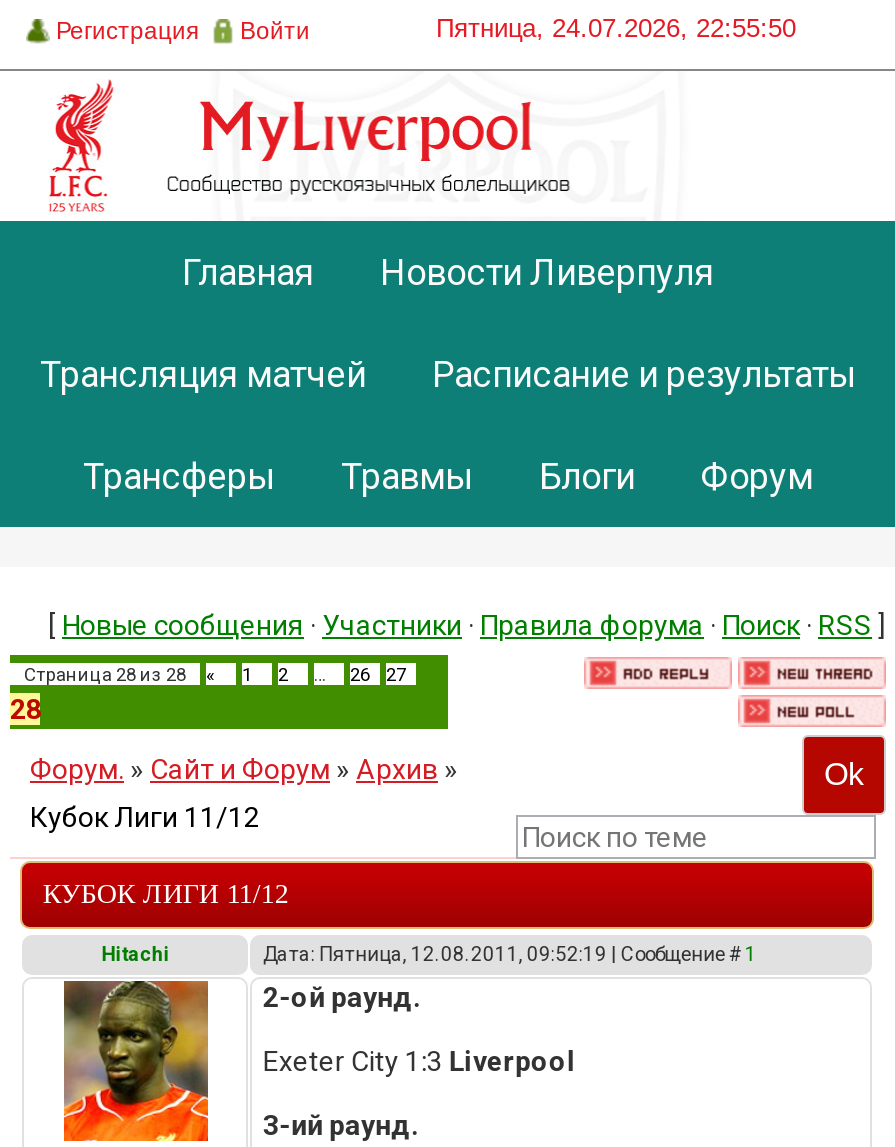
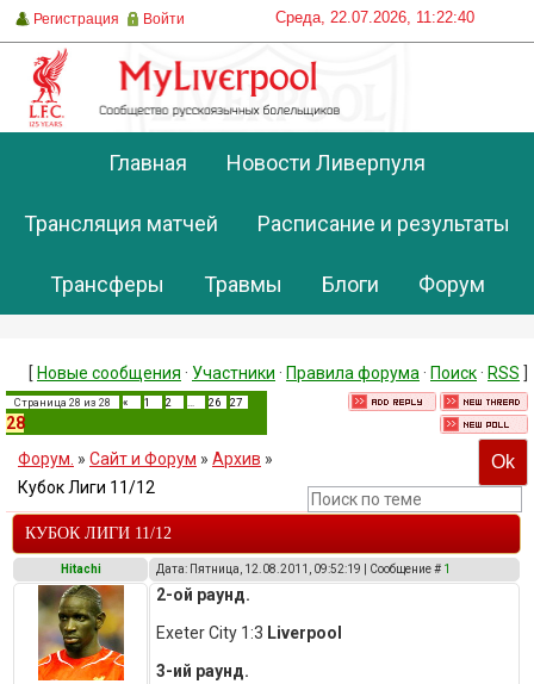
- Пятница, 24.07.2026, 22:55:50
+ Среда, 22.07.2026, 11:22:40
